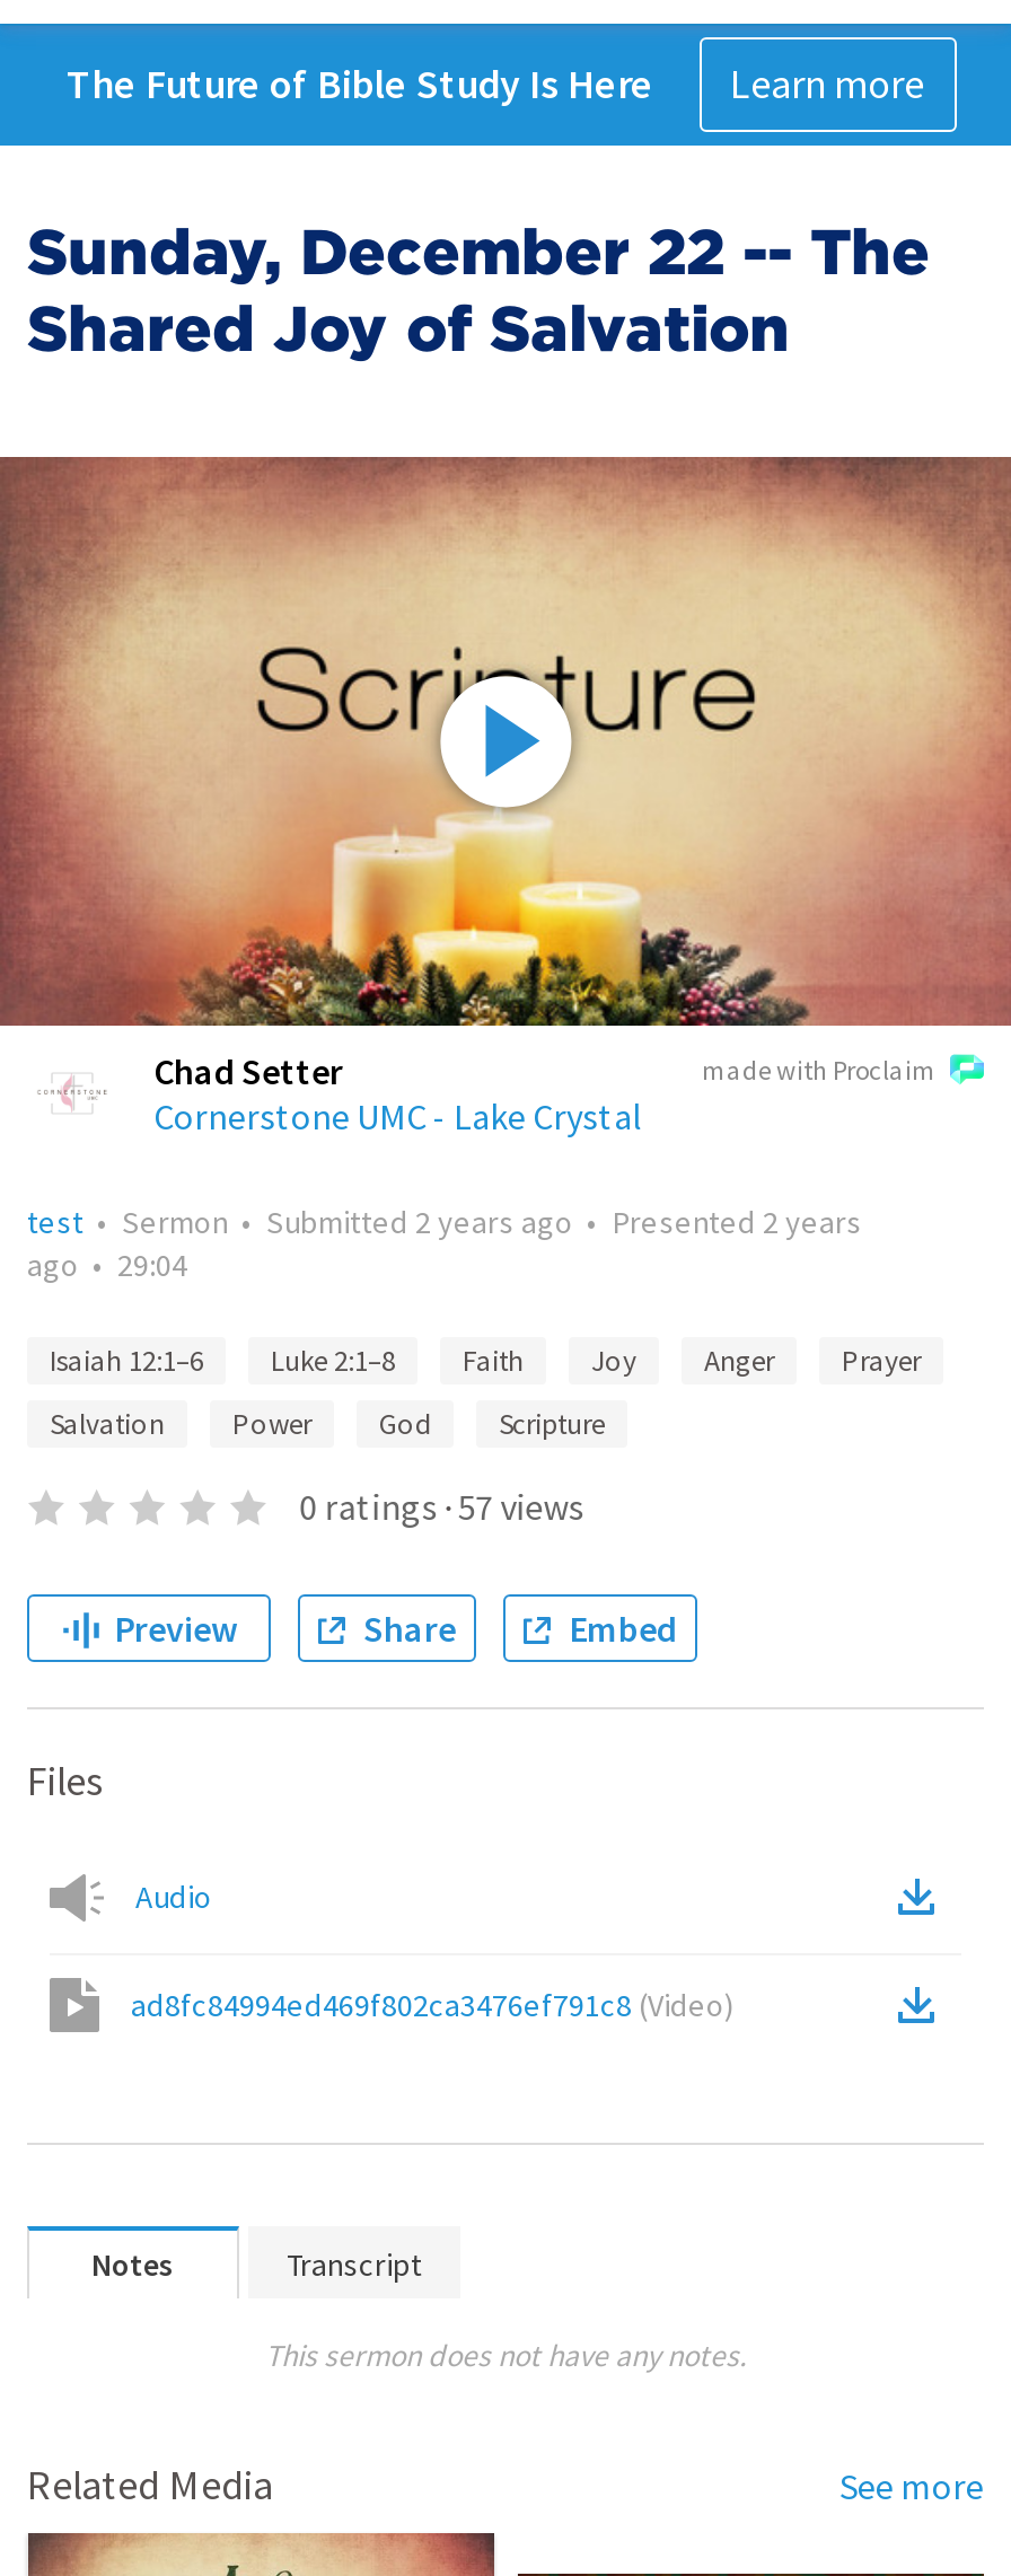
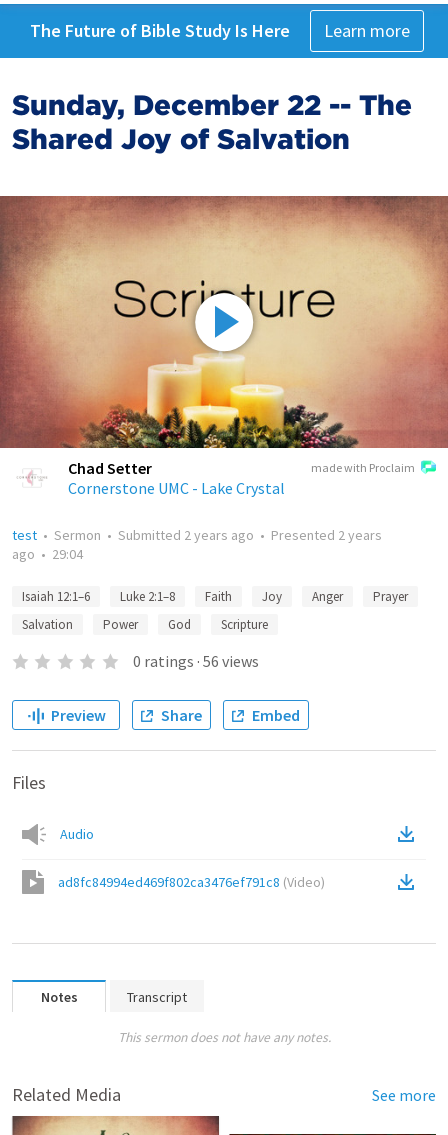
- 0 ratings · 57 views
+ 0 ratings · 56 views
